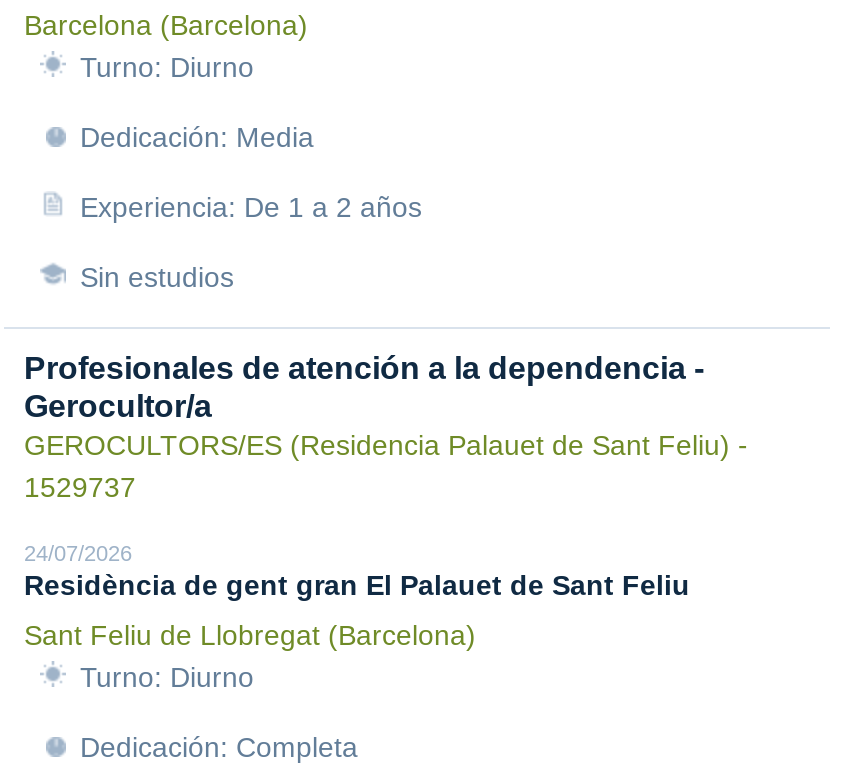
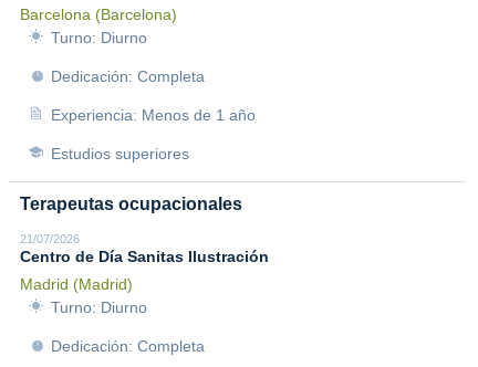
- Dedicación: Media
+ Dedicación: Completa

- Experiencia: De 1 a 2 años
+ Experiencia: Menos de 1 año

- Sin estudios
+ Estudios superiores

- Profesionales de atención a la dependencia -
- Gerocultor/a
- GEROCULTORS/ES (Residencia Palauet de Sant Feliu) -
- 1529737
+ Terapeutas ocupacionales

- 24/07/2026
- Residència de gent gran El Palauet de Sant Feliu
+ 21/07/2026
+ Centro de Día Sanitas Ilustración

- Sant Feliu de Llobregat (Barcelona)
+ Madrid (Madrid)
